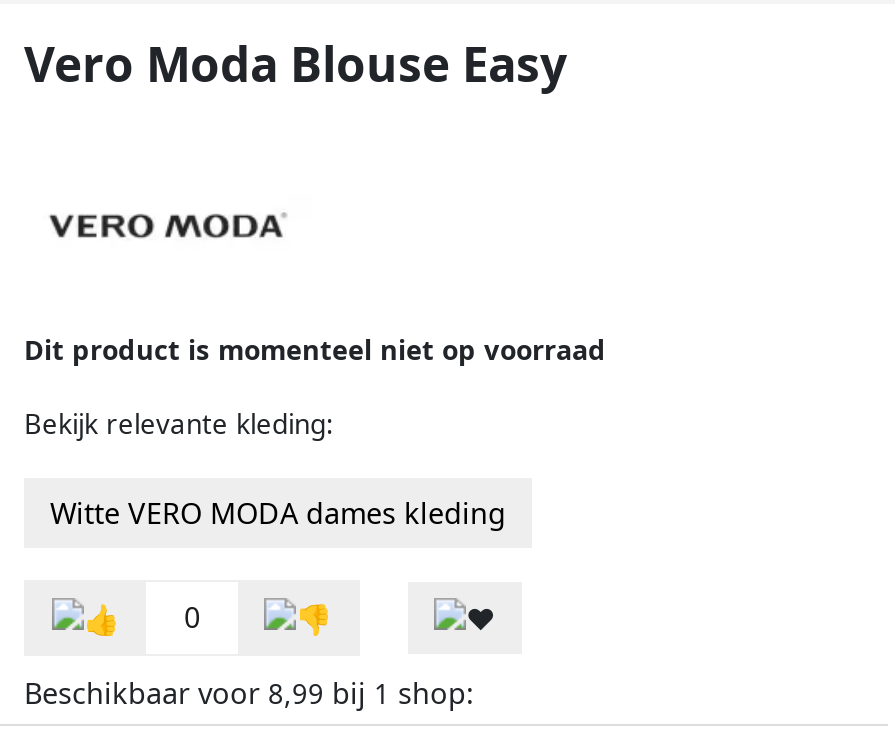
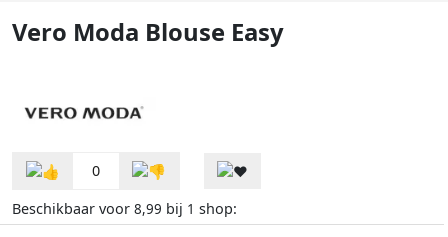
- Dit product is momenteel niet op voorraad
- Bekijk relevante kleding:
- Witte VERO MODA dames kleding
